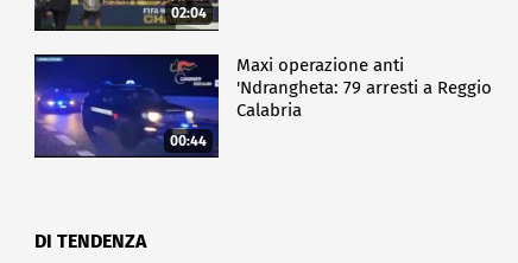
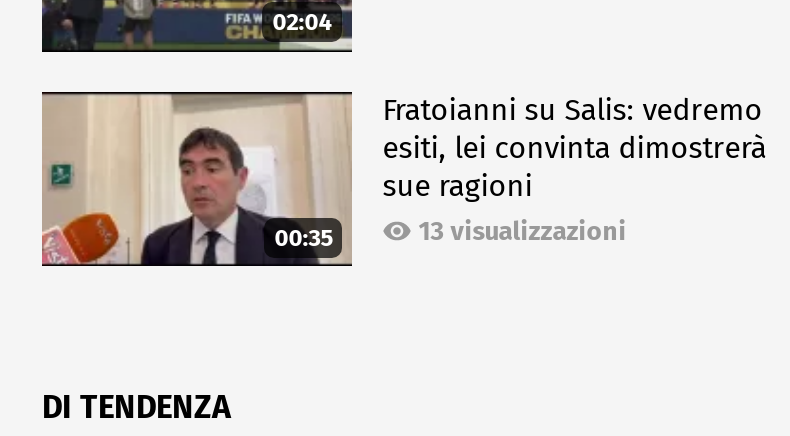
- [image]
- 00:44
+ [image]
+ 00:35

- Maxi operazione anti
- 'Ndrangheta: 79 arresti a Reggio
- Calabria
+ Fratoianni su Salis: vedremo
+ esiti, lei convinta dimostrerà
+ sue ragioni
+ 13 visualizzazioni
